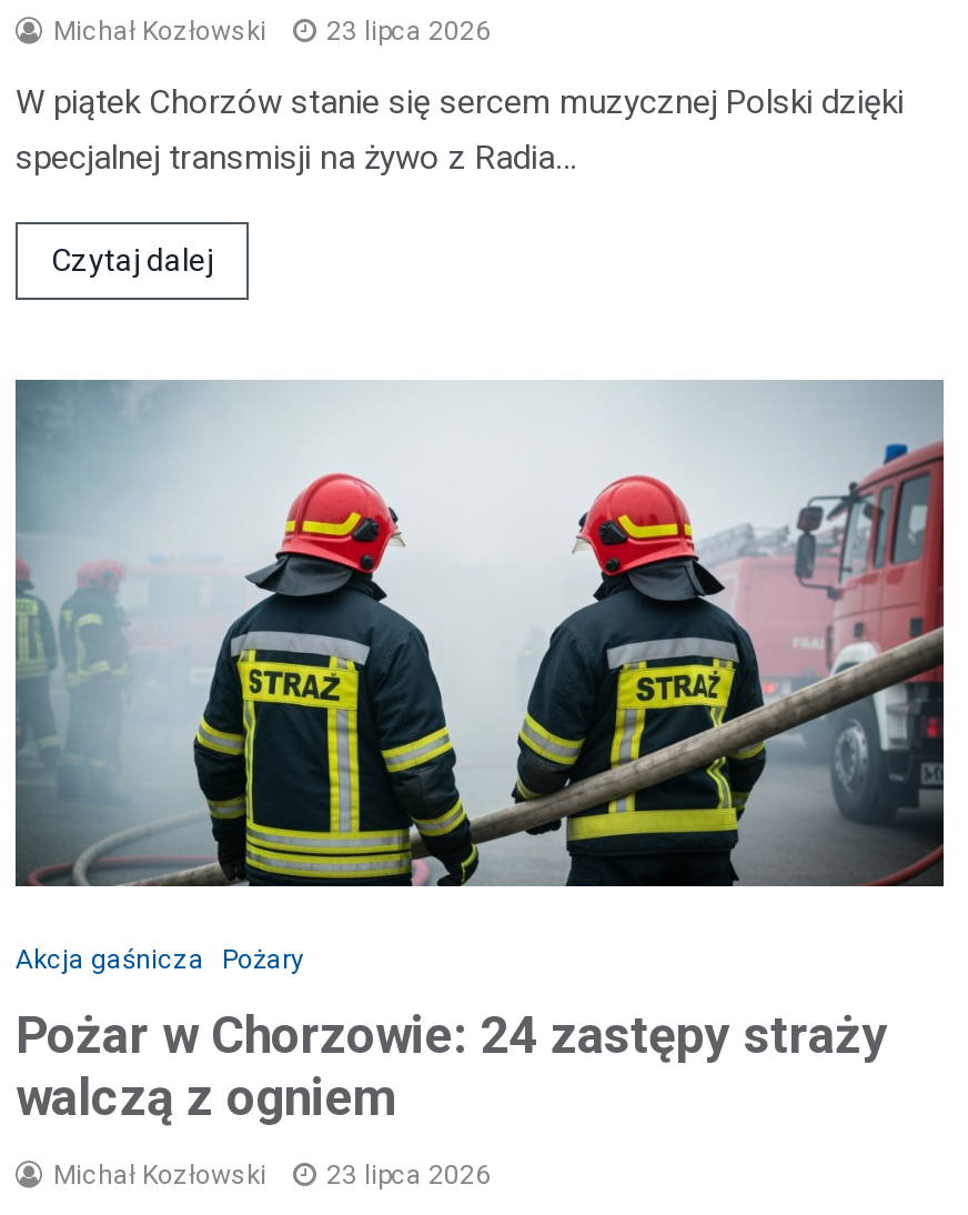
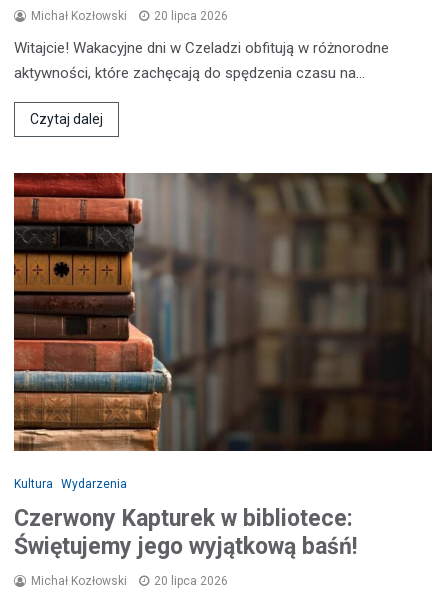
- Michał Kozłowski 23 lipca 2026
+ Michał Kozłowski 20 lipca 2026

- W piątek Chorzów stanie się sercem muzycznej Polski dzięki
- specjalnej transmisji na żywo z Radia…
+ Witajcie! Wakacyjne dni w Czeladzi obfitują w różnorodne
+ aktywności, które zachęcają do spędzenia czasu na…

- [image]
- Akcja gaśnicza Pożary
+ [image]
+ Kultura Wydarzenia

- Pożar w Chorzowie: 24 zastępy straży
- walczą z ogniem
+ Czerwony Kapturek w bibliotece:
+ Świętujemy jego wyjątkową baśń!

- Michał Kozłowski 23 lipca 2026
+ Michał Kozłowski 20 lipca 2026
